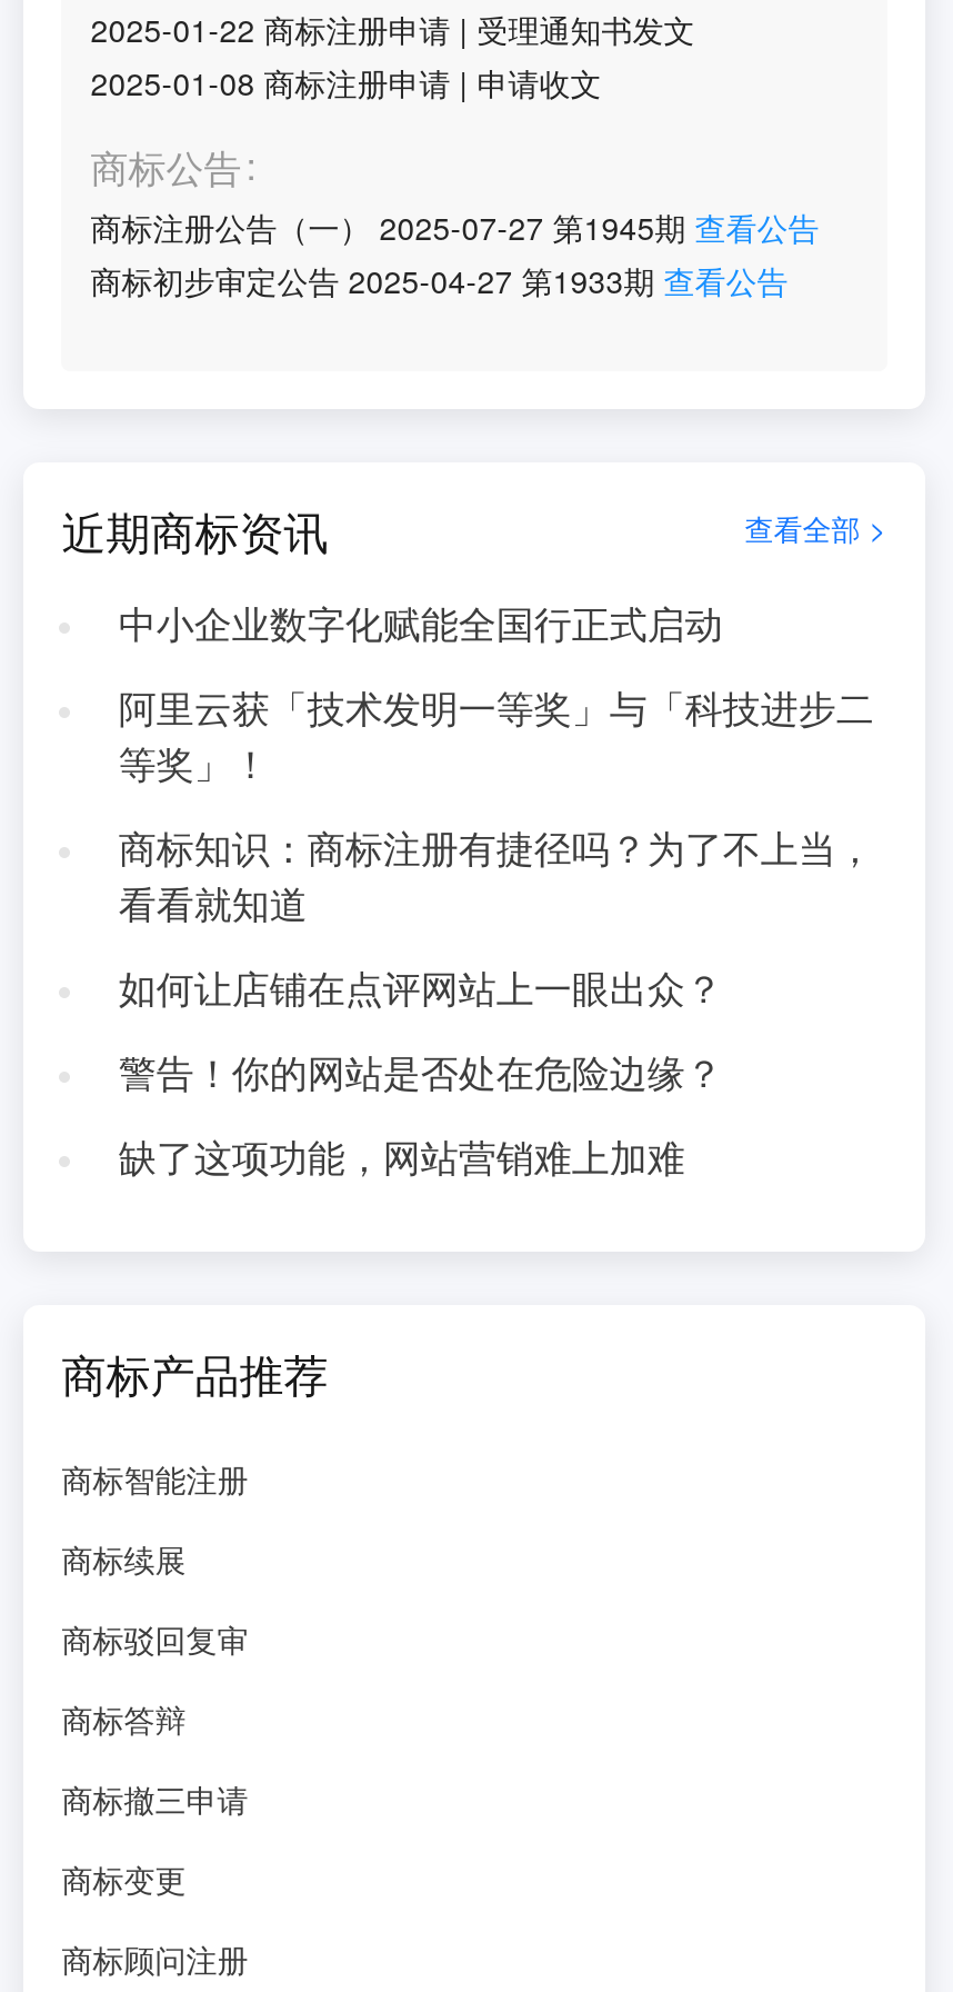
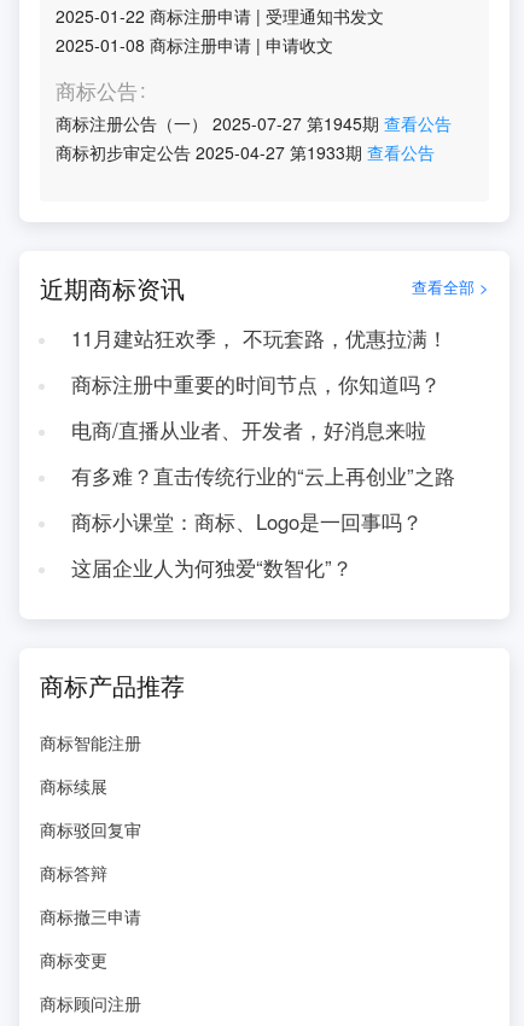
- 中小企业数字化赋能全国行正式启动
+ 11月建站狂欢季， 不玩套路，优惠拉满！

- 阿里云获「技术发明一等奖」与「科技进步二
- 等奖」！
+ 商标注册中重要的时间节点，你知道吗？

- 商标知识：商标注册有捷径吗？为了不上当，
- 看看就知道
+ 电商/直播从业者、开发者，好消息来啦

- 如何让店铺在点评网站上一眼出众？
+ 有多难？直击传统行业的“云上再创业”之路

- 警告！你的网站是否处在危险边缘？
+ 商标小课堂：商标、Logo是一回事吗？

- 缺了这项功能，网站营销难上加难
+ 这届企业人为何独爱“数智化”？
